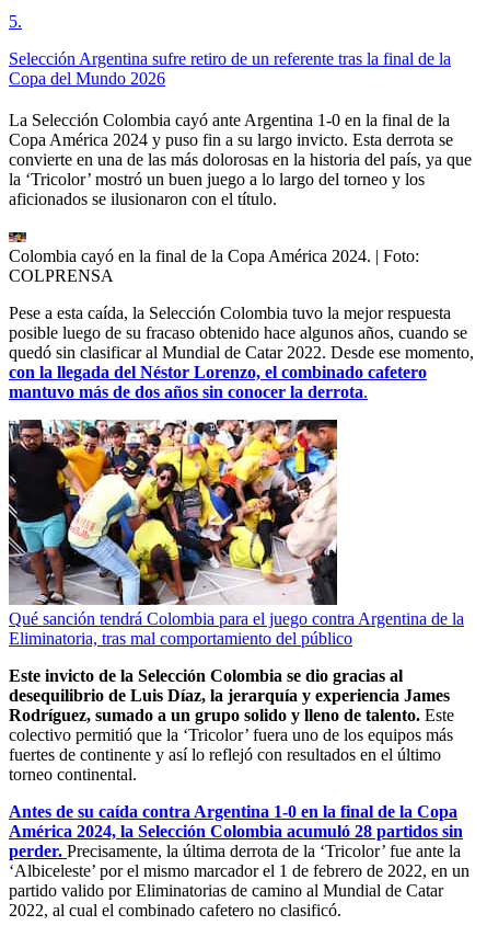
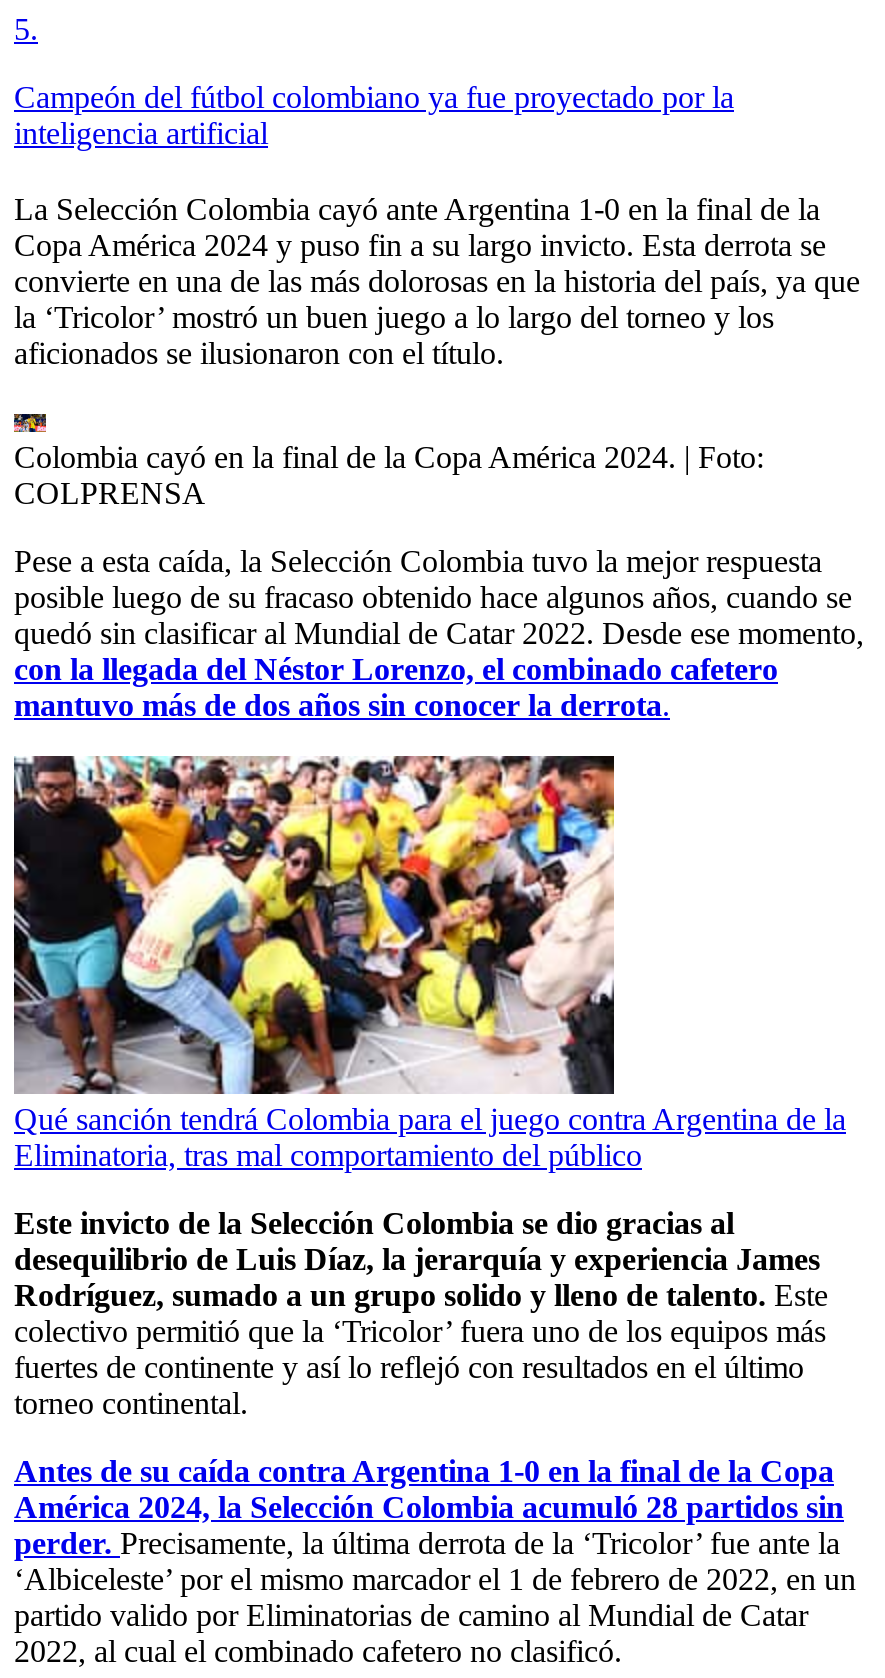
- Selección Argentina sufre retiro de un referente tras la final de la
- Copa del Mundo 2026
+ Campeón del fútbol colombiano ya fue proyectado por la
+ inteligencia artificial
